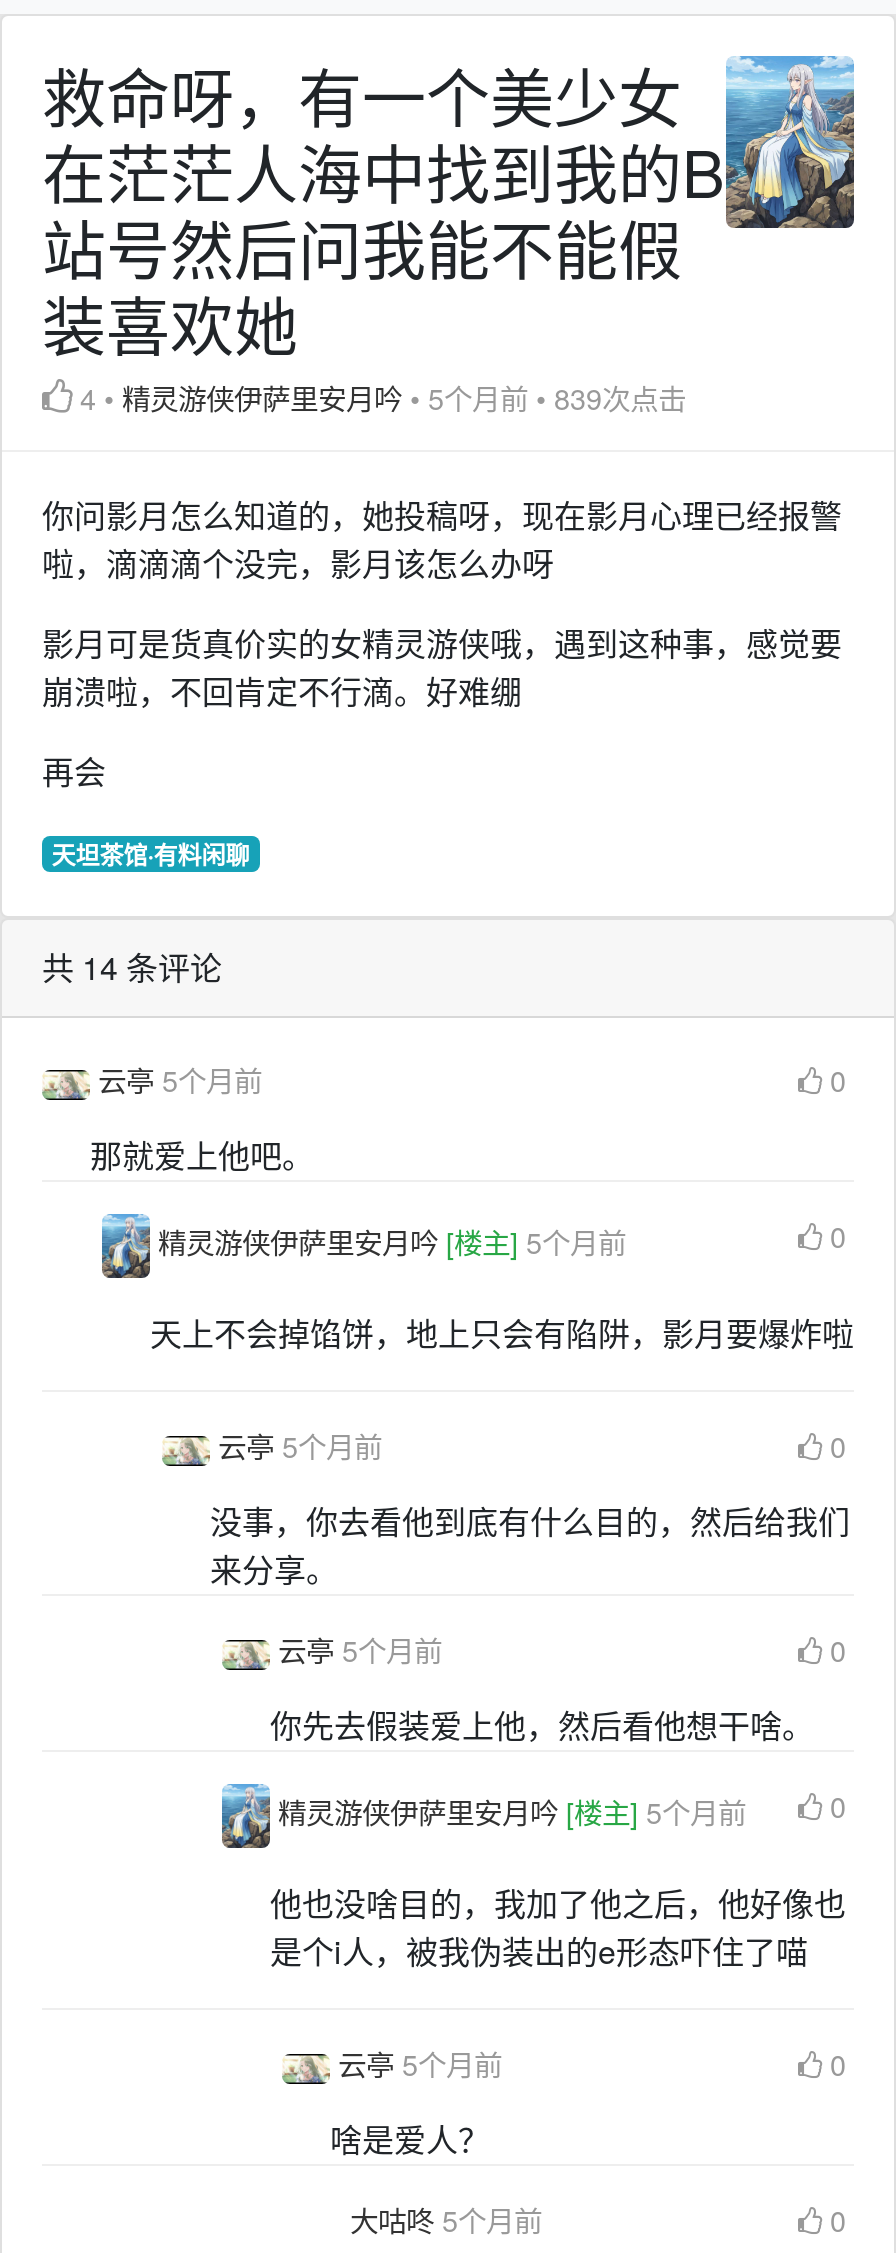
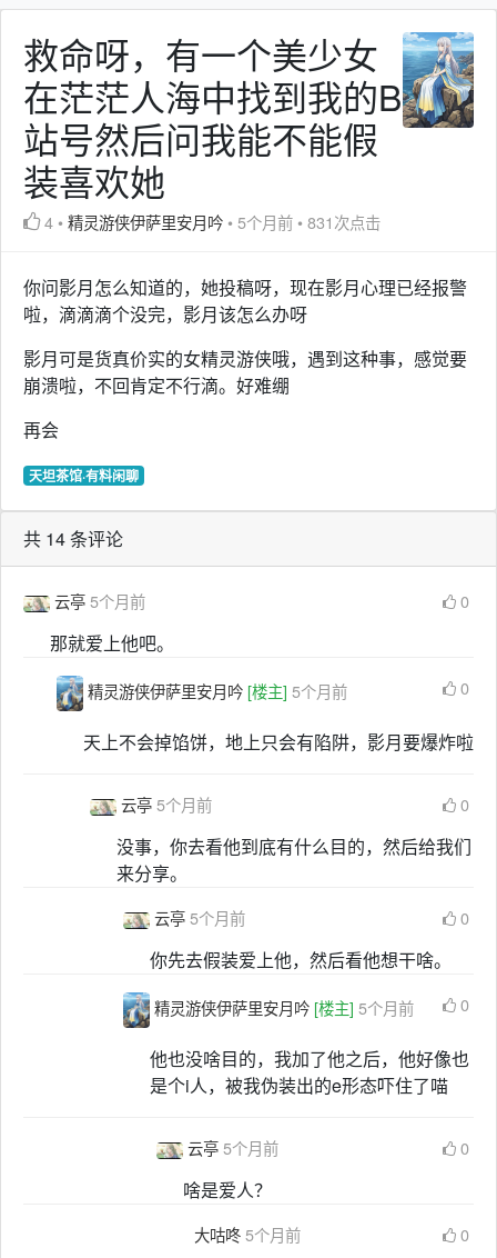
- 4 • 精灵游侠伊萨里安月吟 • 5个月前 • 839次点击
+ 4 • 精灵游侠伊萨里安月吟 • 5个月前 • 831次点击
